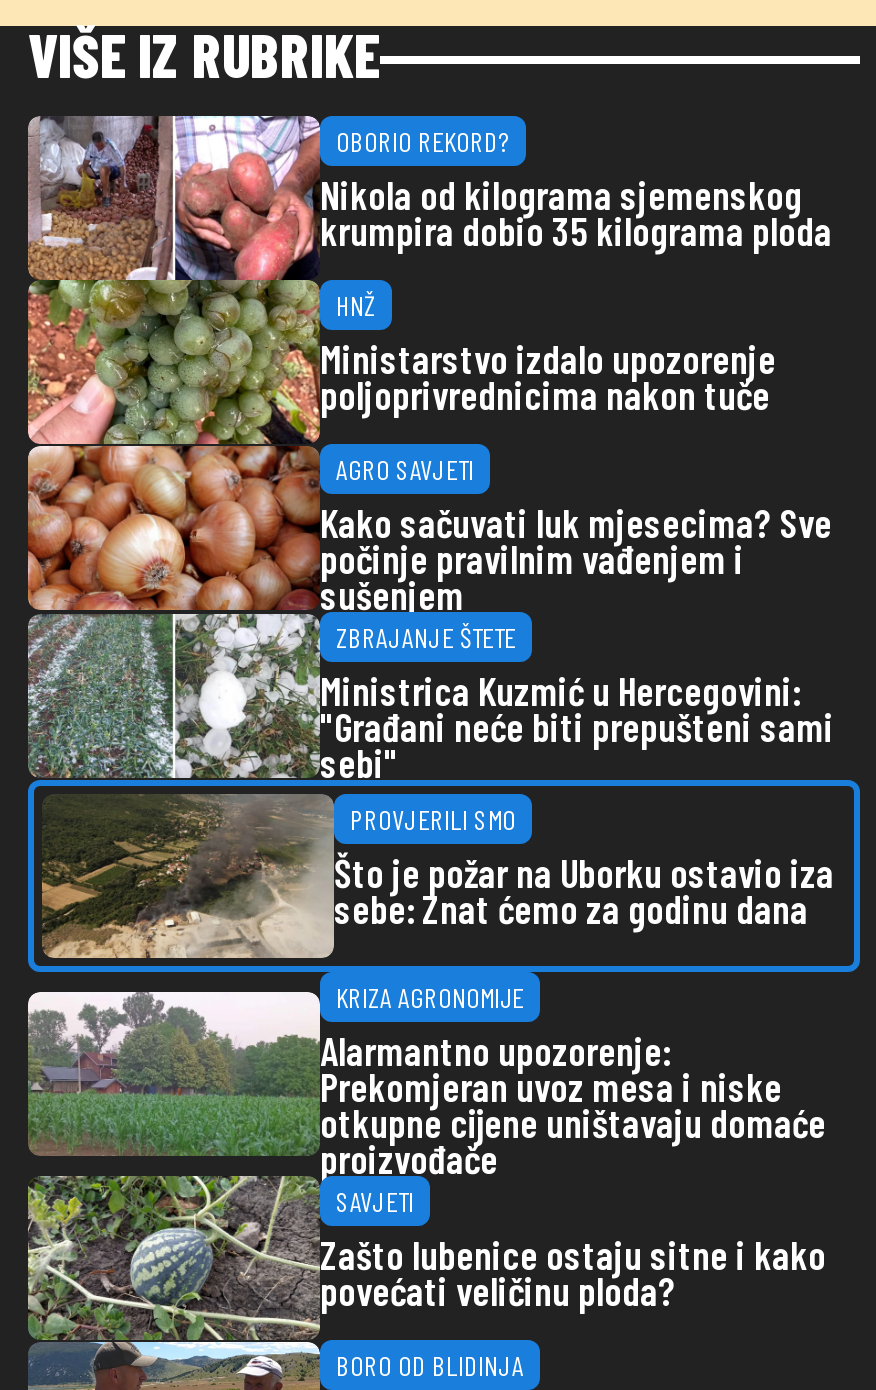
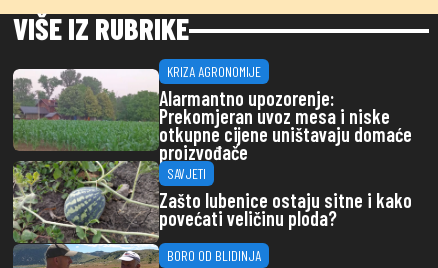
- [image]
- OBORIO REKORD?
- Nikola od kilograma sjemenskog
- krumpira dobio 35 kilograma ploda
- HNŽ
- Ministarstvo izdalo upozorenje
- poljoprivrednicima nakon tuče
- AGRO SAVJETI
- Kako sačuvati luk mjesecima? Sve
- počinje pravilnim vađenjem i
- sušenjem
- ZBRAJANJE ŠTETE
- Ministrica Kuzmić u Hercegovini:
- "Građani neće biti prepušteni sami
- sebi"
- PROVJERILI SMO
- Što je požar na Uborku ostavio iza
- sebe: Znat ćemo za godinu dana
